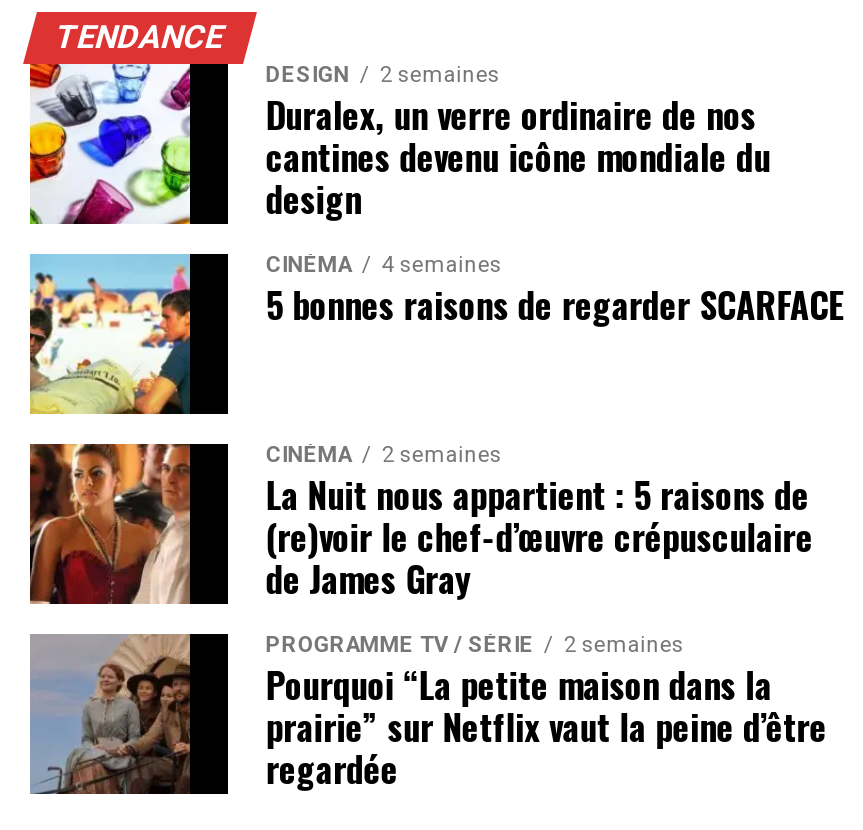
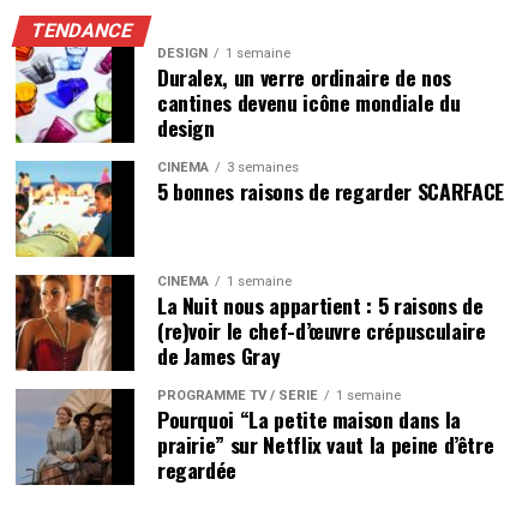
- DESIGN 2 semaines
+ DESIGN 1 semaine

- CINÉMA 4 semaines
+ CINÉMA 3 semaines

- CINÉMA 2 semaines
+ CINÉMA 1 semaine

- PROGRAMME TV / SÉRIE 2 semaines
+ PROGRAMME TV / SÉRIE 1 semaine
